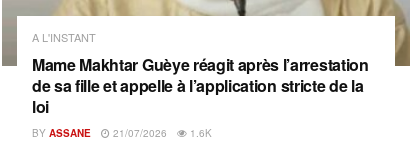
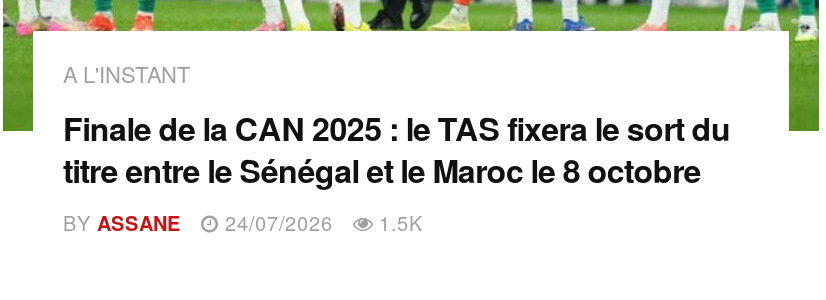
- Mame Makhtar Guèye réagit après l’arrestation
- de sa fille et appelle à l’application stricte de la
- loi
+ Finale de la CAN 2025 : le TAS fixera le sort du
+ titre entre le Sénégal et le Maroc le 8 octobre

- 21/07/2026
- 1.6K
+ 24/07/2026
+ 1.5K
